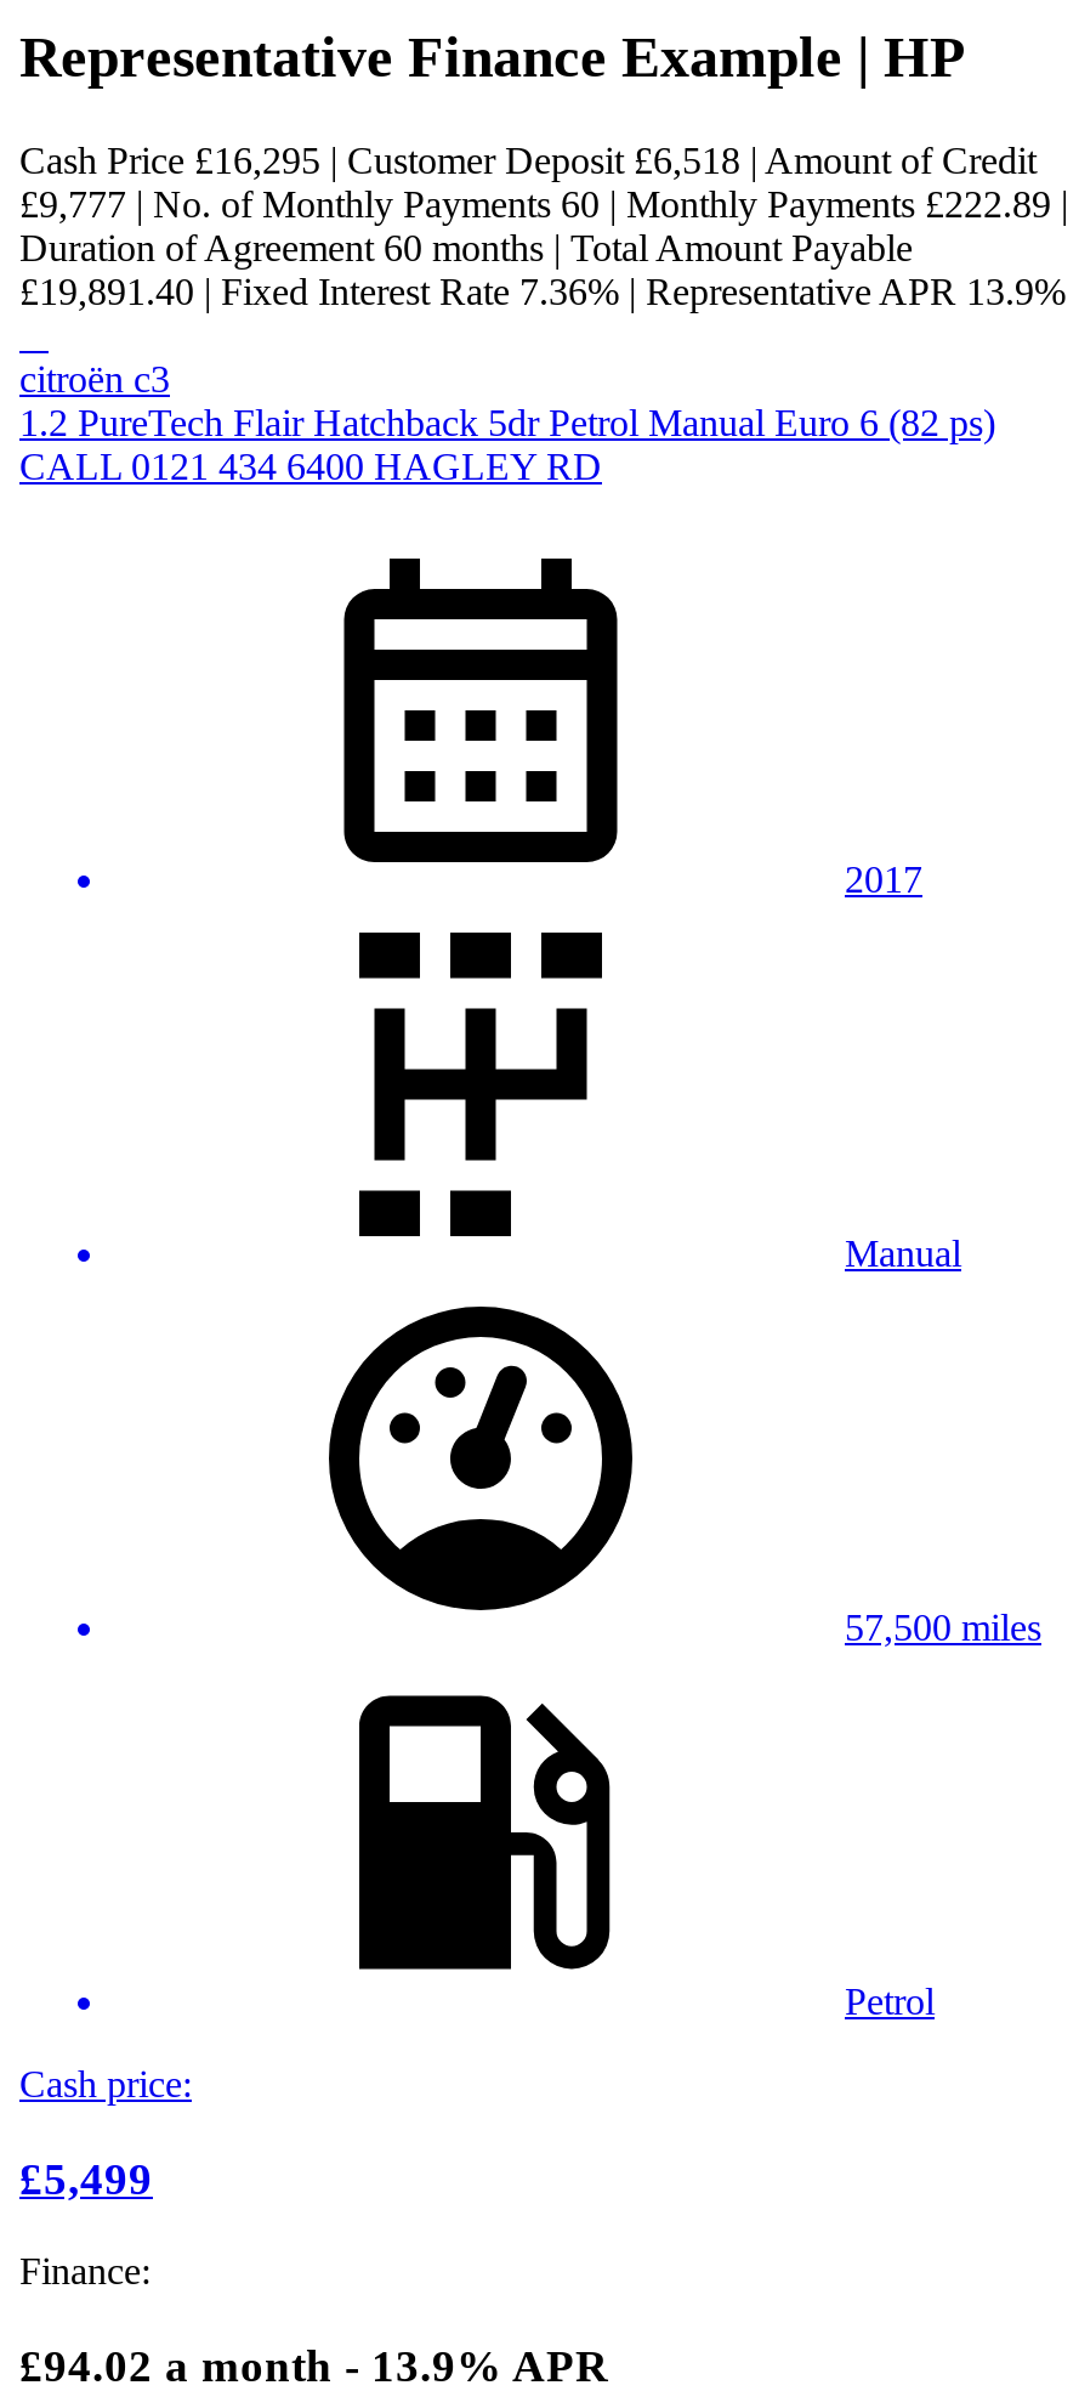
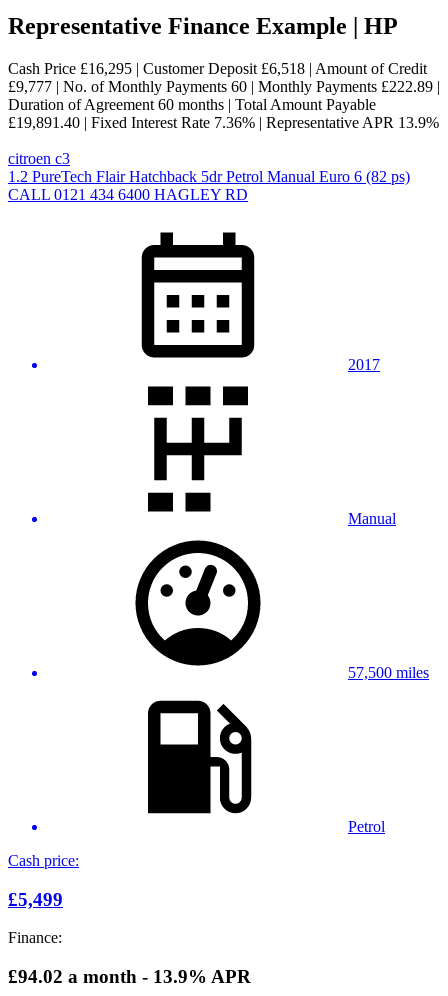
- citroën c3
+ citroen c3
